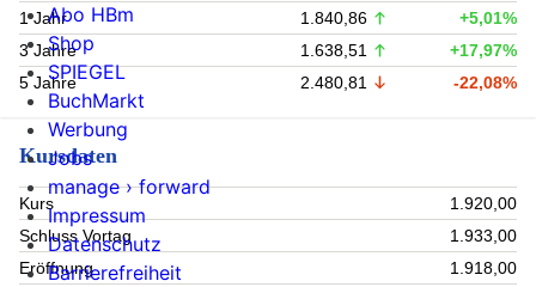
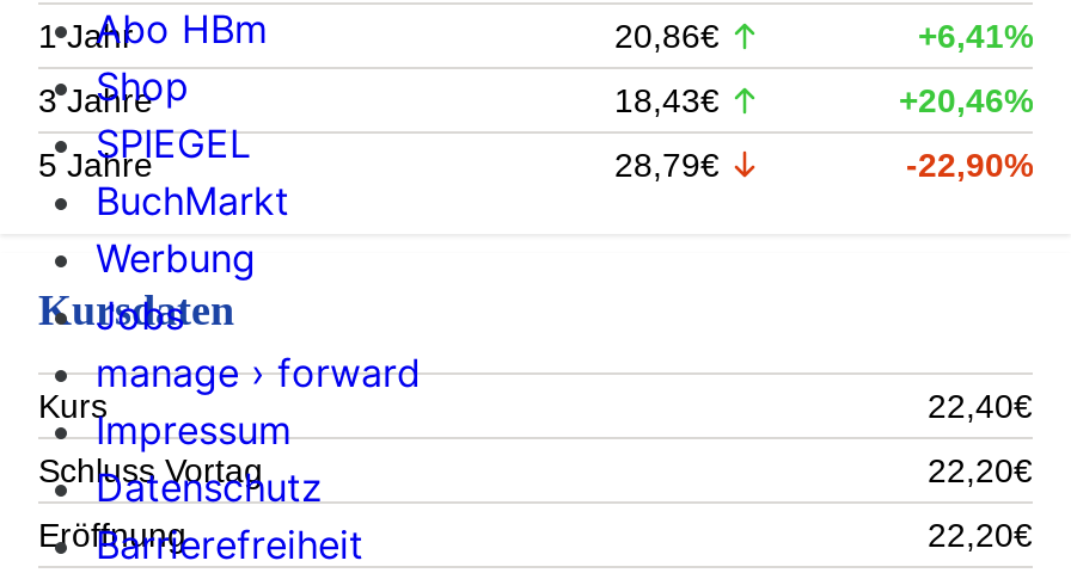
- 1.840,86
+ 20,86€

- +5,01%
+ +6,41%

- 1.638,51
+ 18,43€

- +17,97%
+ +20,46%

- 2.480,81
+ 28,79€

- -22,08%
+ -22,90%

- 1.920,00
+ 22,40€

- 1.933,00
+ 22,20€

- 1.918,00
+ 22,20€
